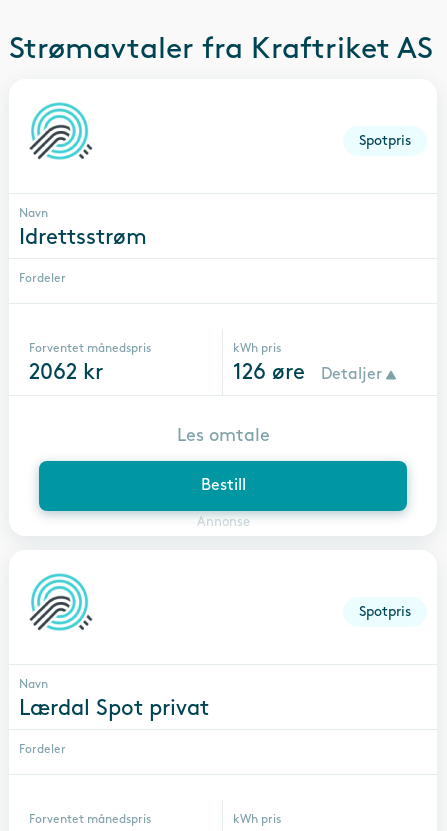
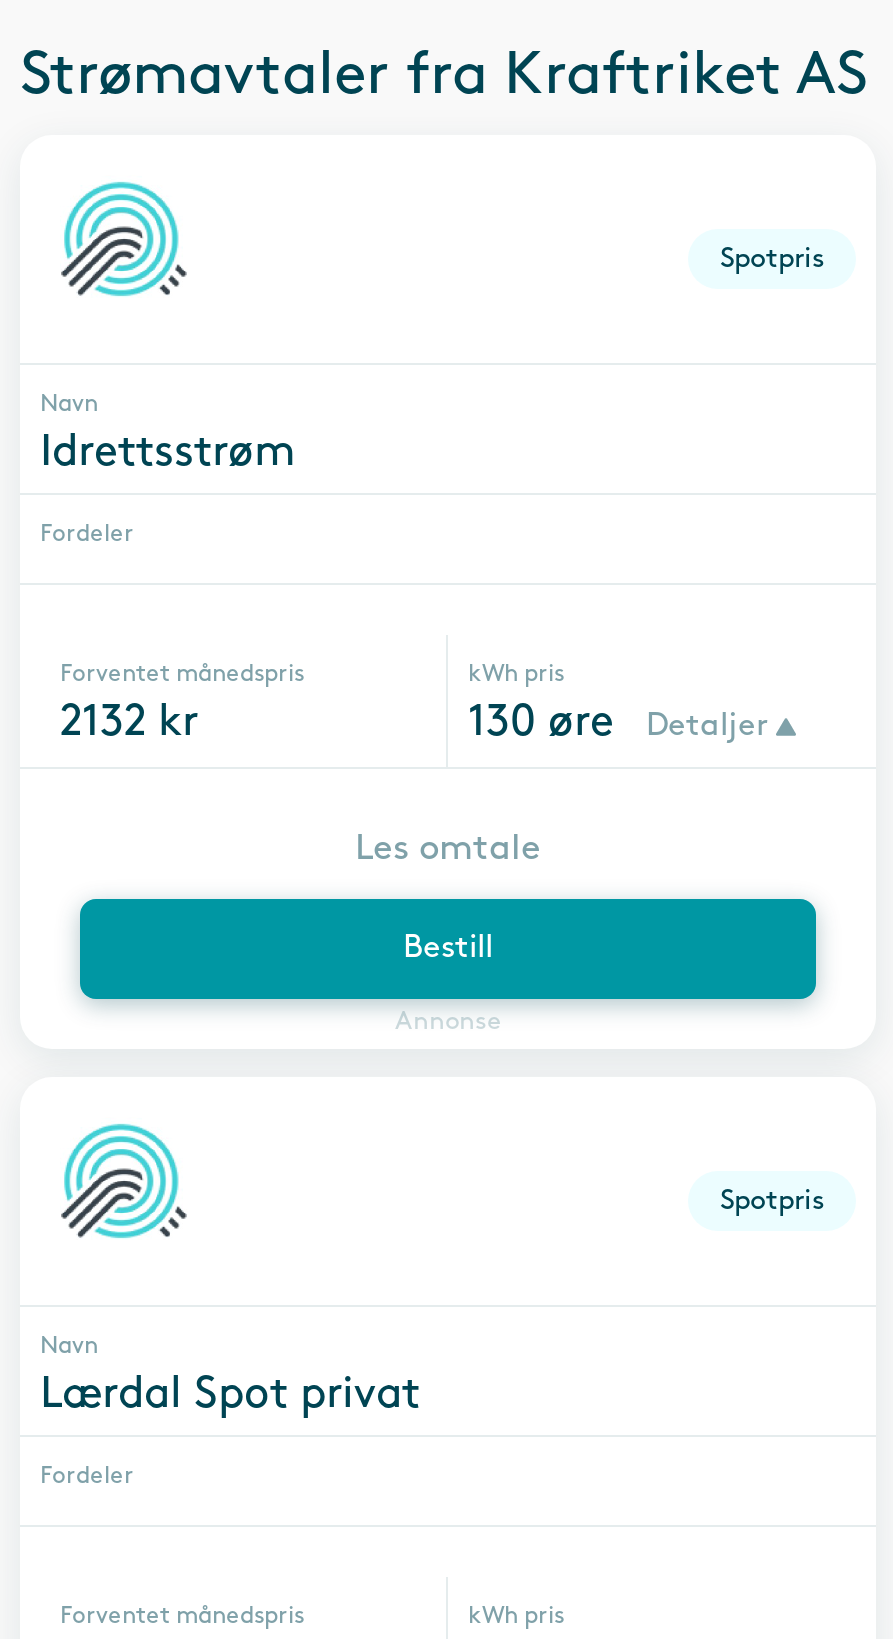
- 2062 kr
+ 2132 kr

- 126 øre Detaljer
+ 130 øre Detaljer
